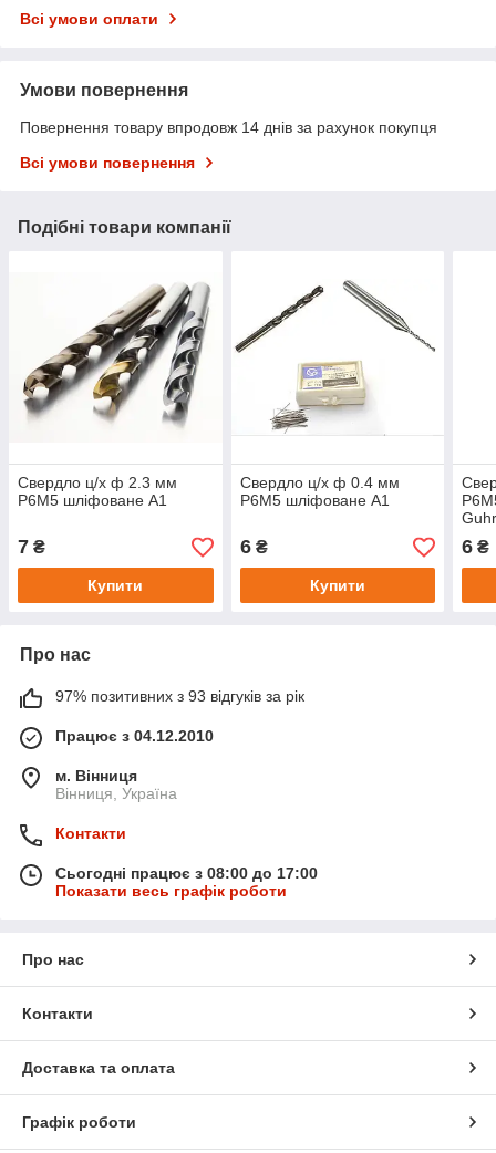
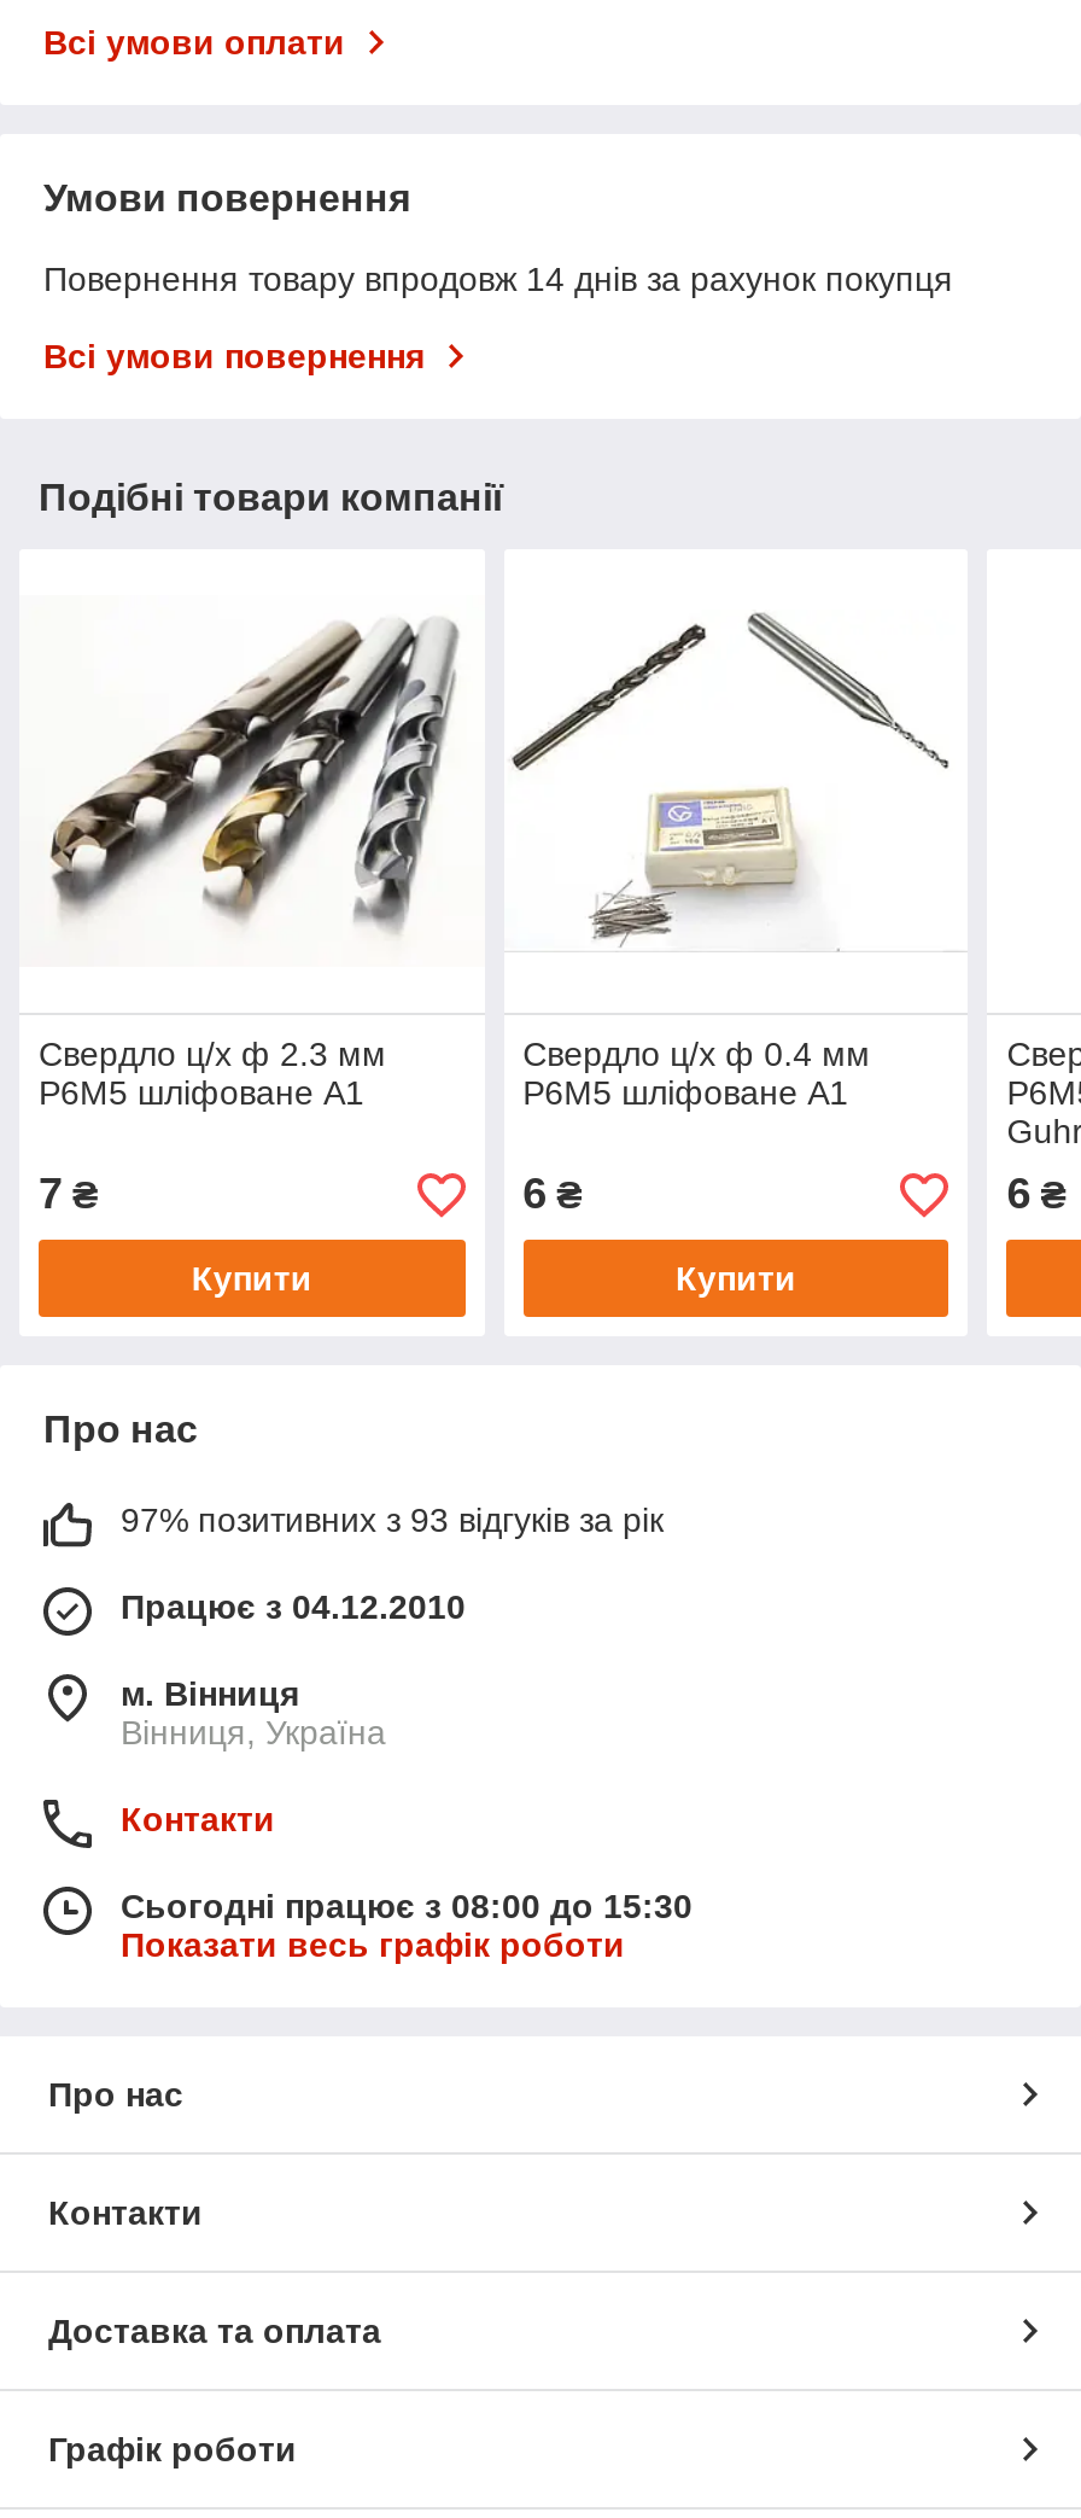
- Сьогодні працює з 08:00 до 17:00
+ Сьогодні працює з 08:00 до 15:30
